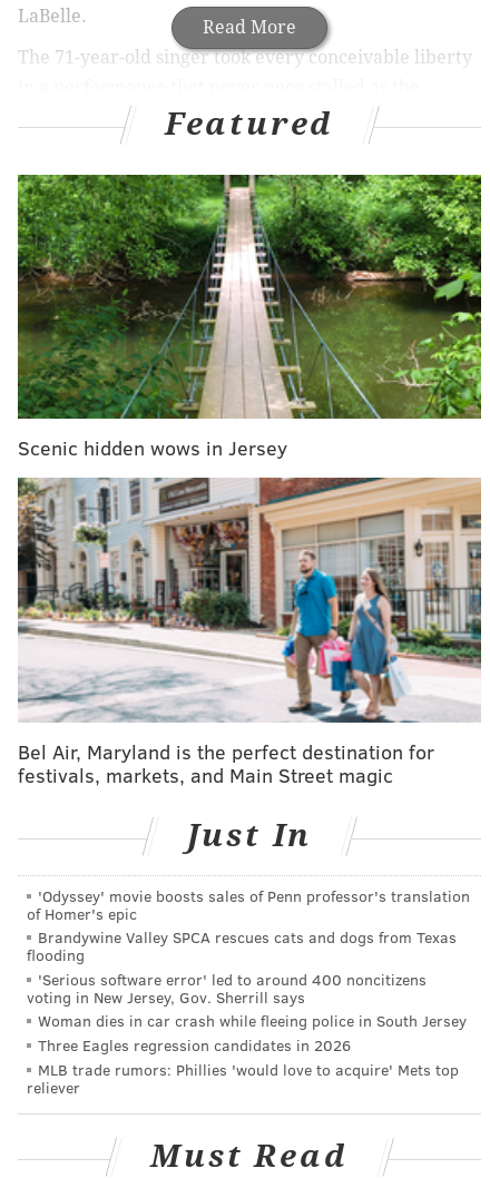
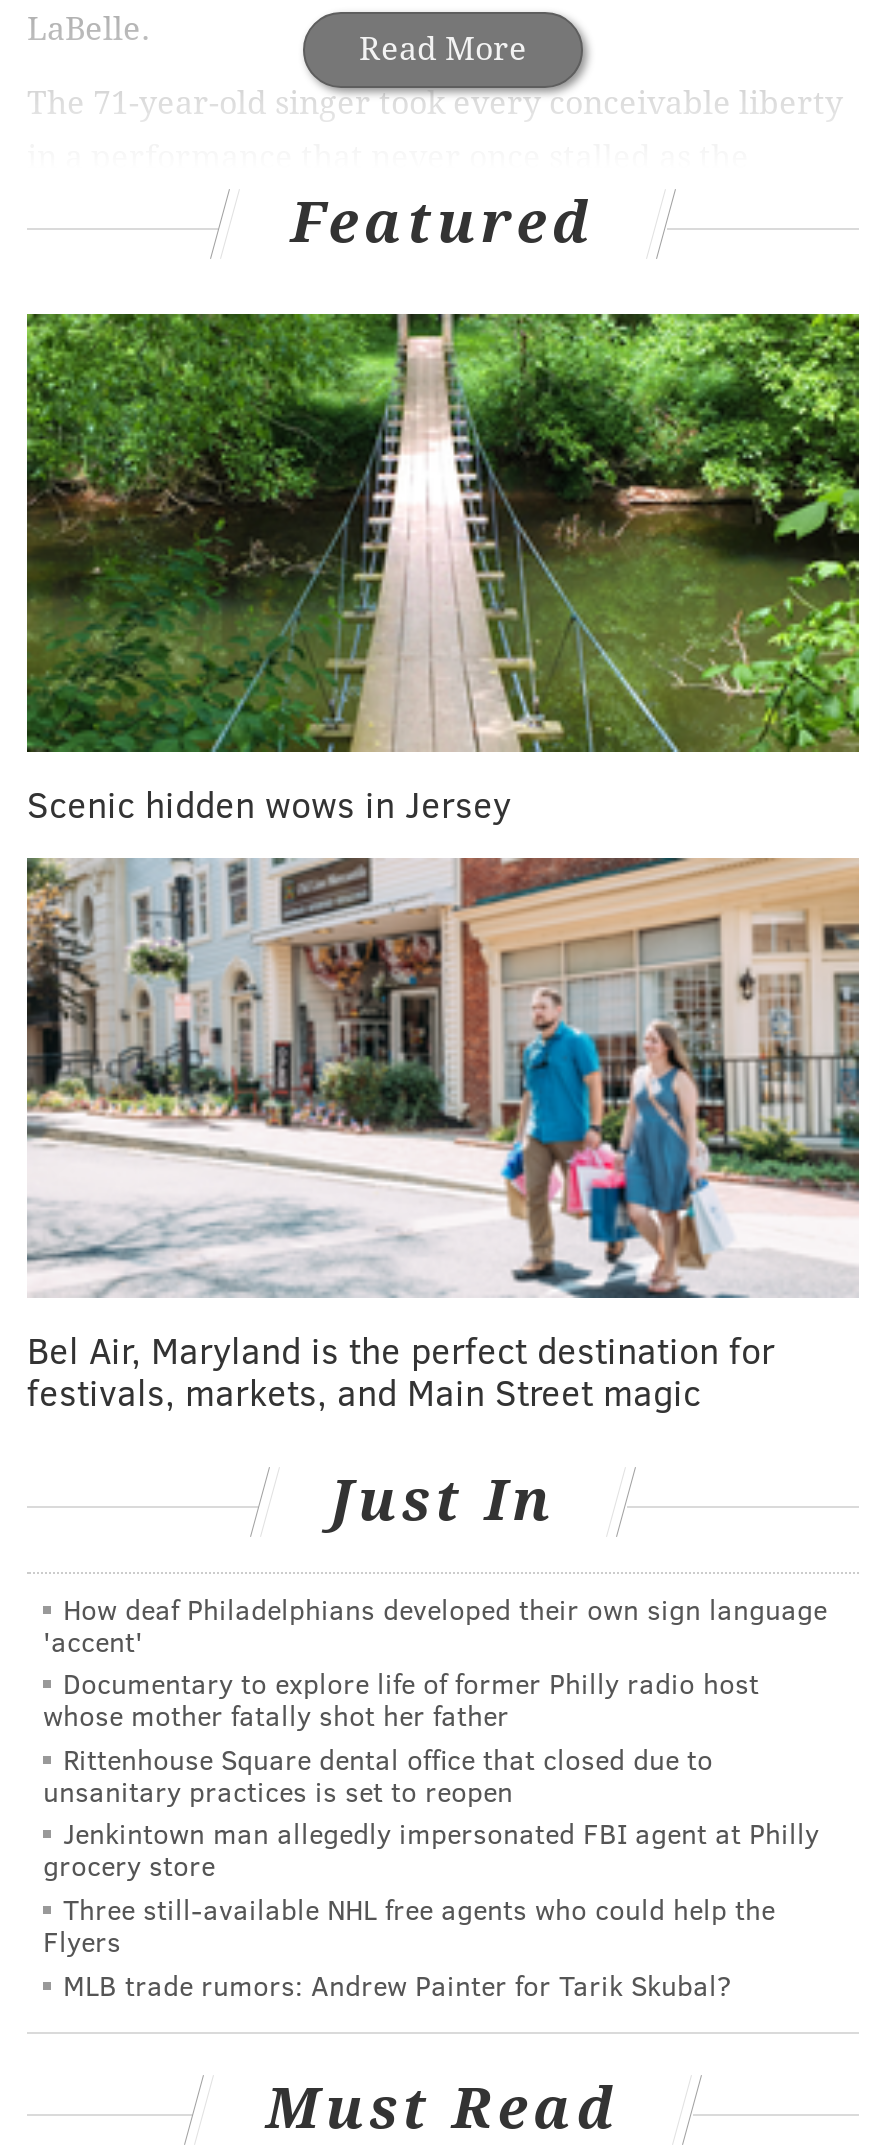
- 'Odyssey' movie boosts sales of Penn professor's translation
- of Homer's epic
- Brandywine Valley SPCA rescues cats and dogs from Texas
- flooding
- 'Serious software error' led to around 400 noncitizens
- voting in New Jersey, Gov. Sherrill says
- Woman dies in car crash while fleeing police in South Jersey
- Three Eagles regression candidates in 2026
- MLB trade rumors: Phillies 'would love to acquire' Mets top
- reliever
+ How deaf Philadelphians developed their own sign language
+ 'accent'
+ Documentary to explore life of former Philly radio host
+ whose mother fatally shot her father
+ Rittenhouse Square dental office that closed due to
+ unsanitary practices is set to reopen
+ Jenkintown man allegedly impersonated FBI agent at Philly
+ grocery store
+ Three still-available NHL free agents who could help the
+ Flyers
+ MLB trade rumors: Andrew Painter for Tarik Skubal?
